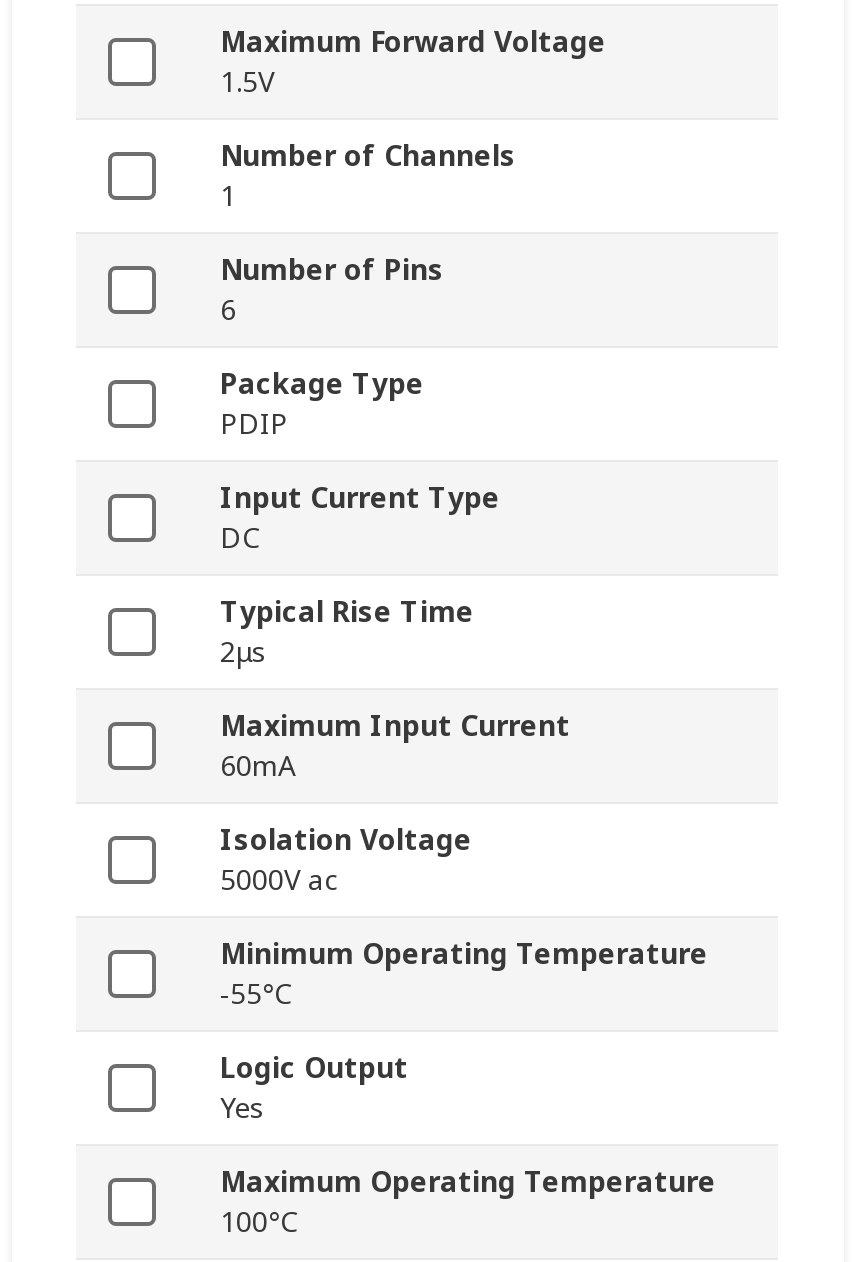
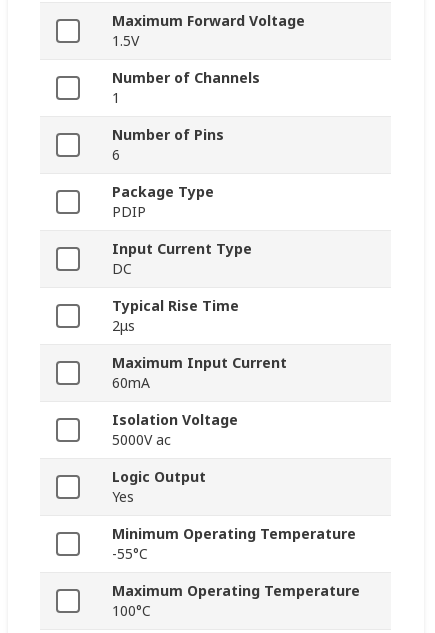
moved down: Minimum Operating Temperature | -55°C

moved up: Logic Output | Yes
